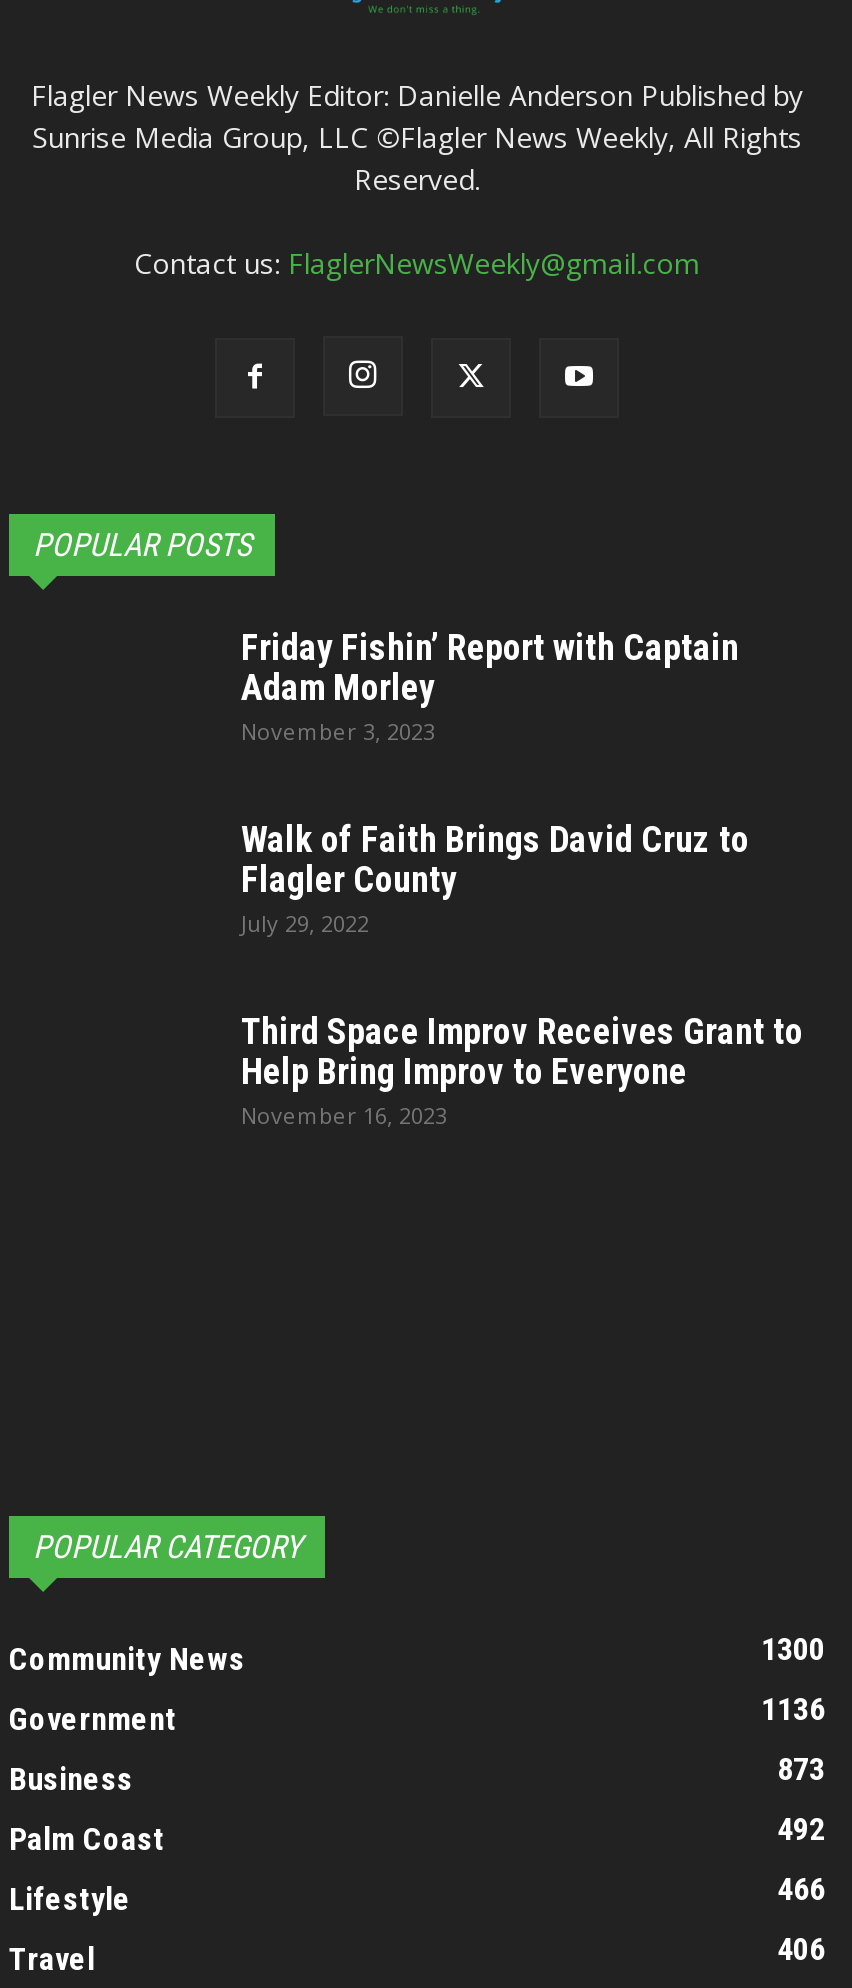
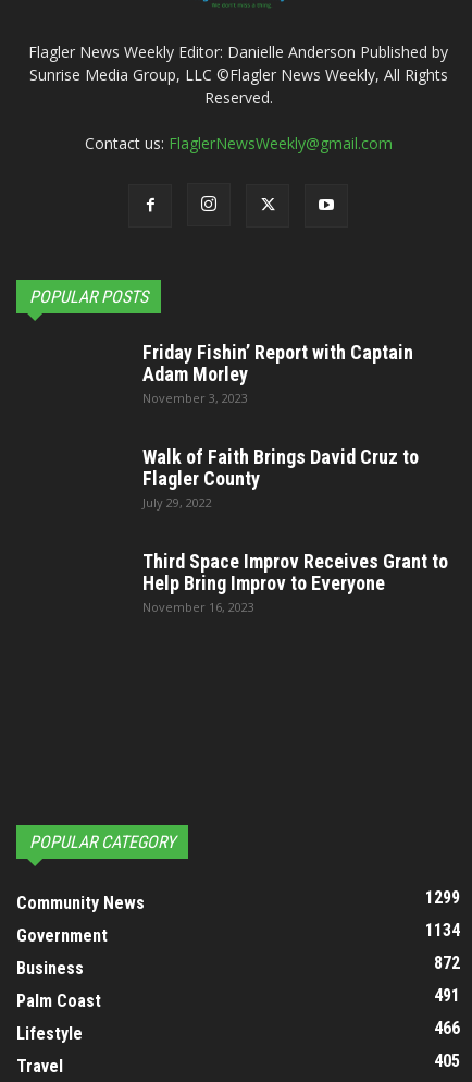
- 1300
+ 1299

- 1136
+ 1134

- 873
+ 872

- 492
+ 491

- 406
+ 405
